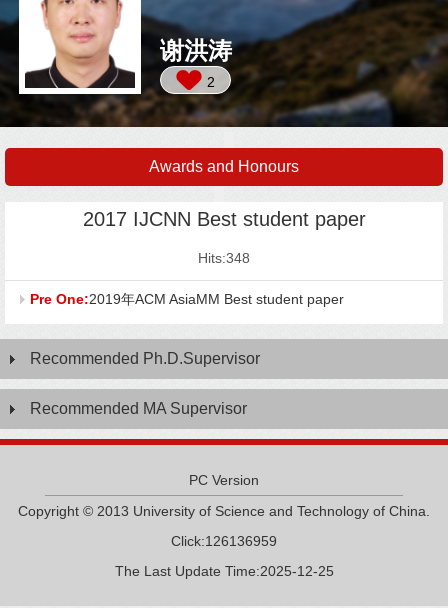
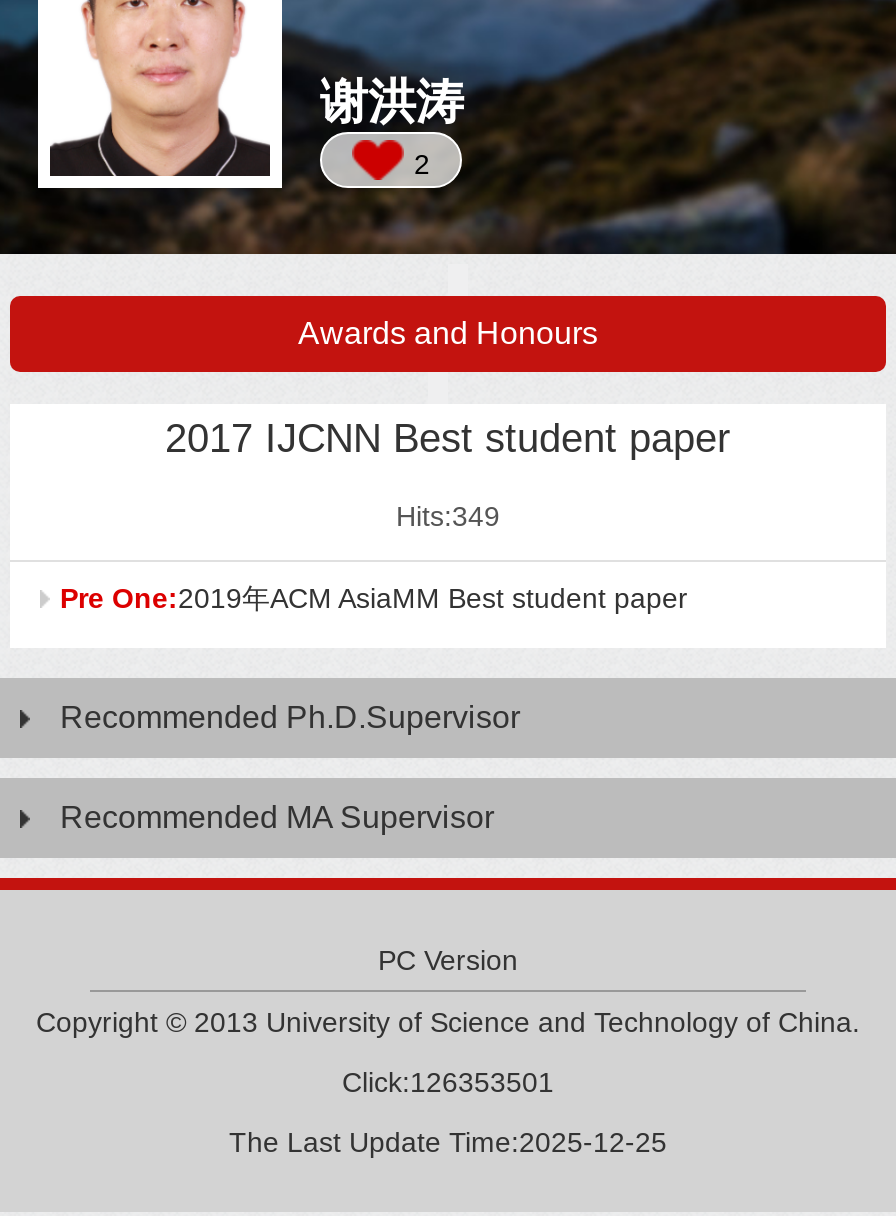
- Hits:348
+ Hits:349

- Click:126136959
+ Click:126353501
